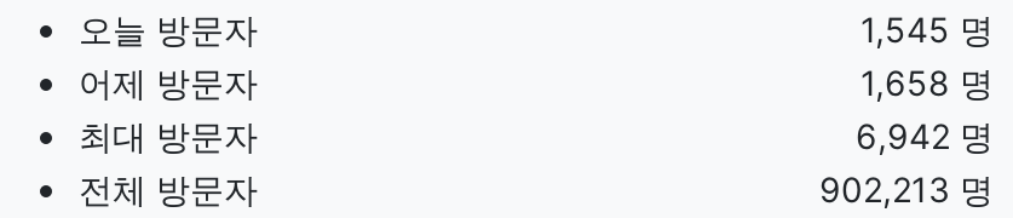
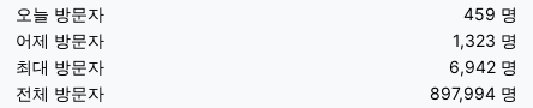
- 1,545 명
+ 459 명

- 1,658 명
+ 1,323 명

- 902,213 명
+ 897,994 명
